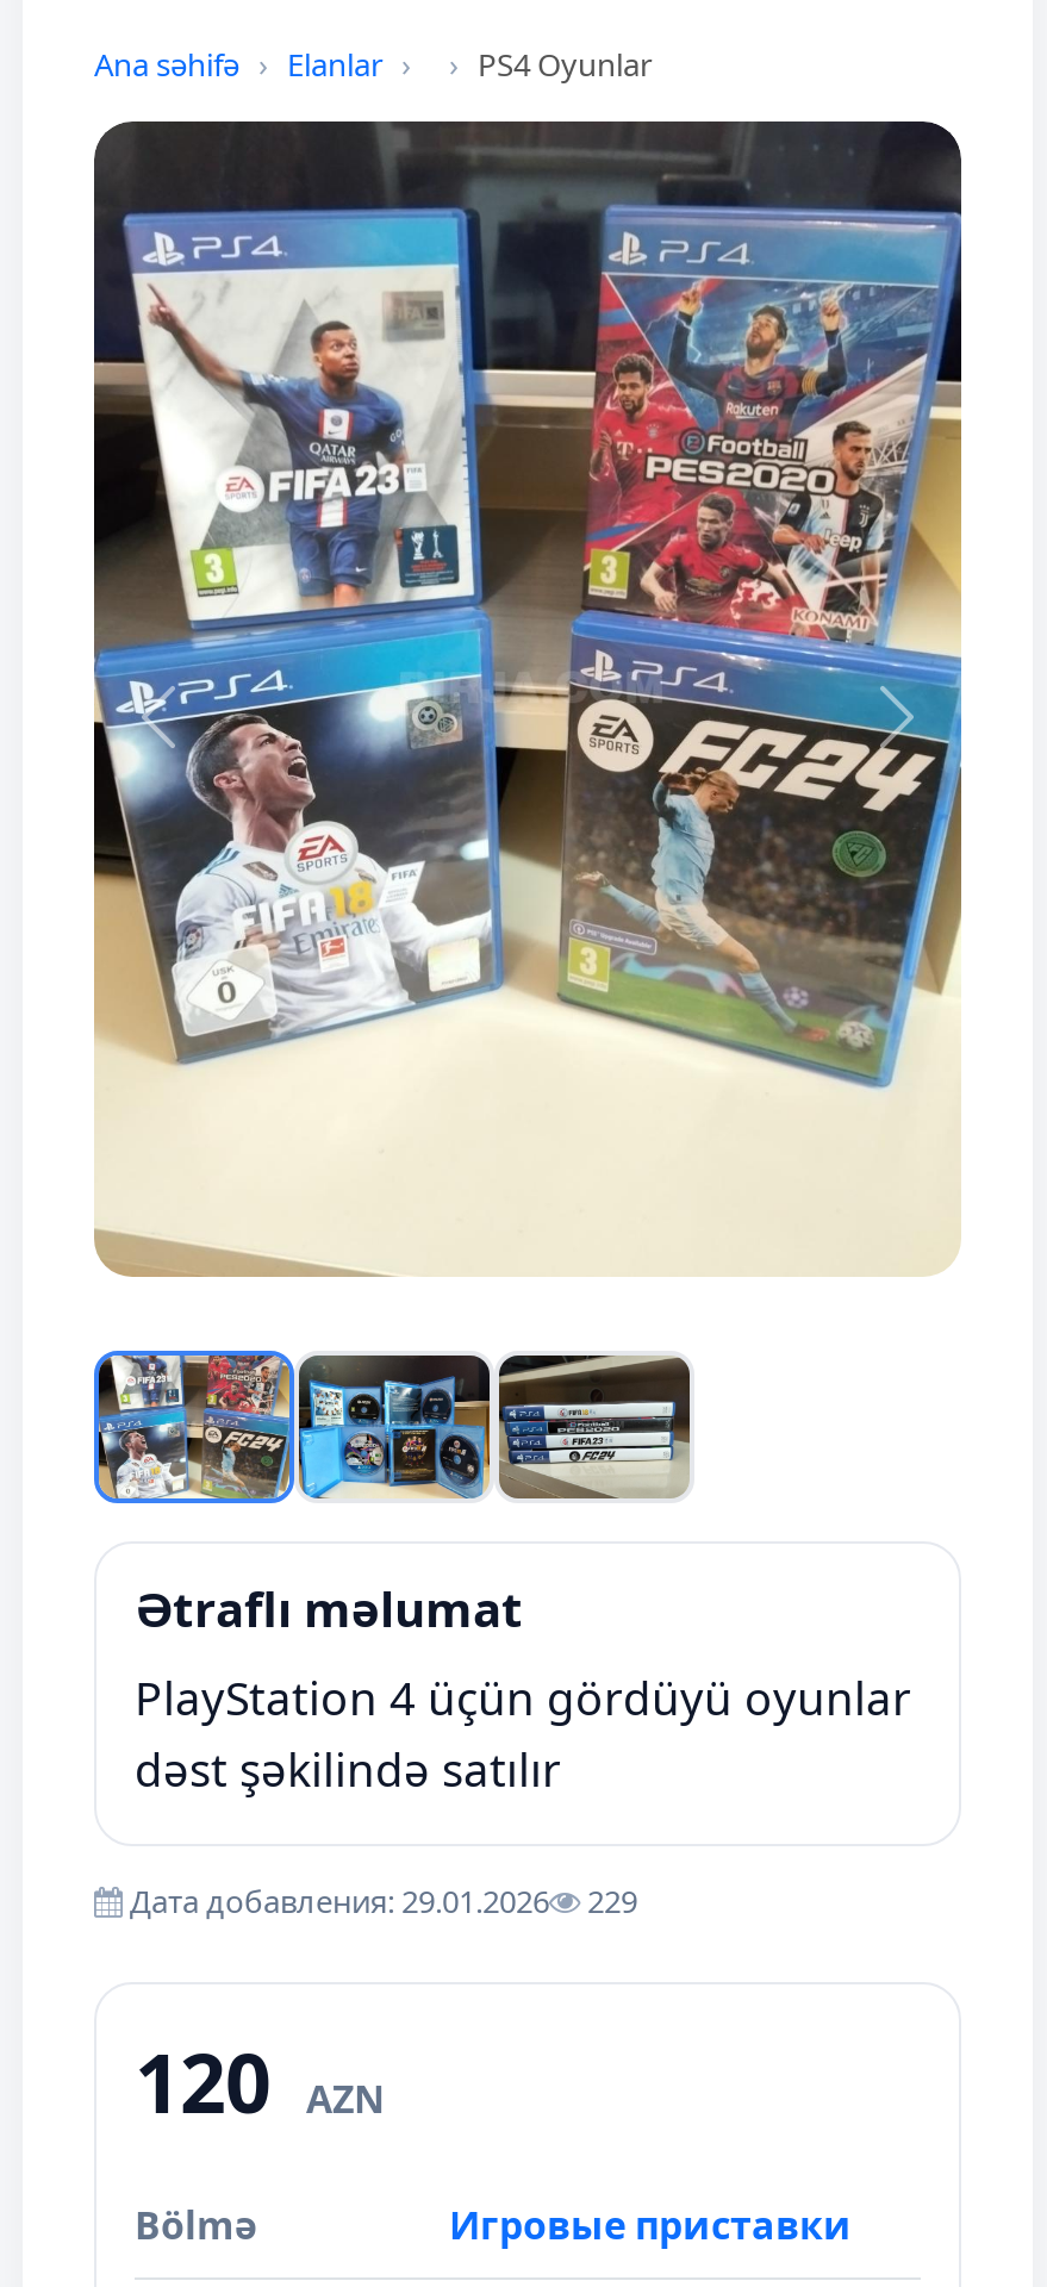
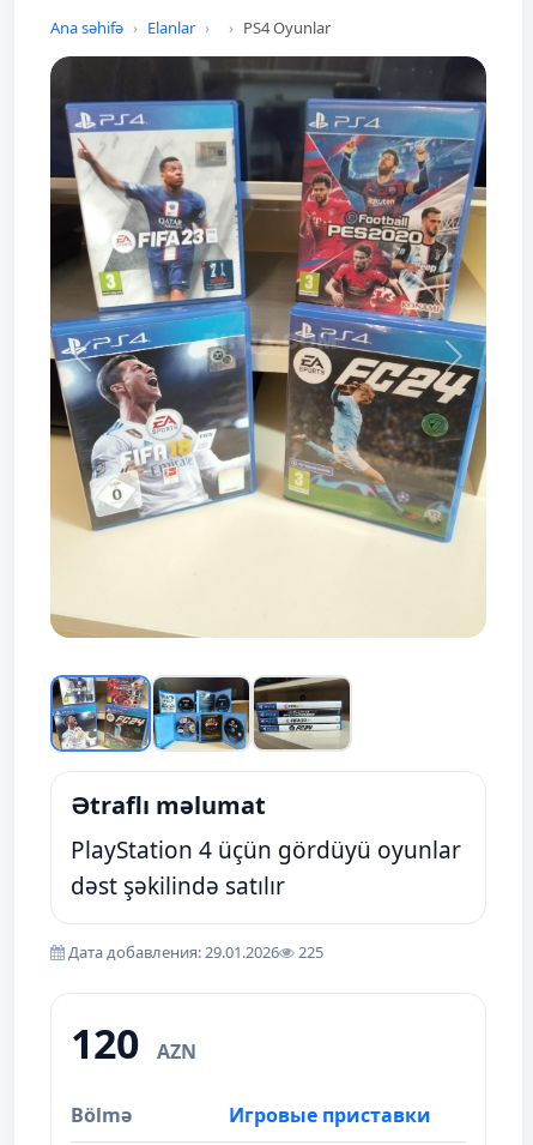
- Дата добавления: 29.01.2026 229
+ Дата добавления: 29.01.2026 225
